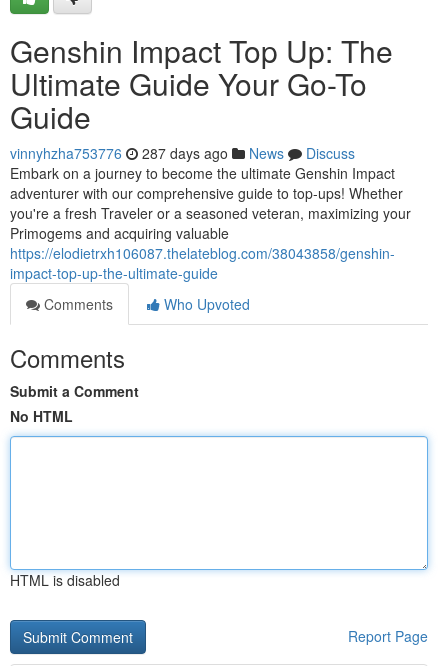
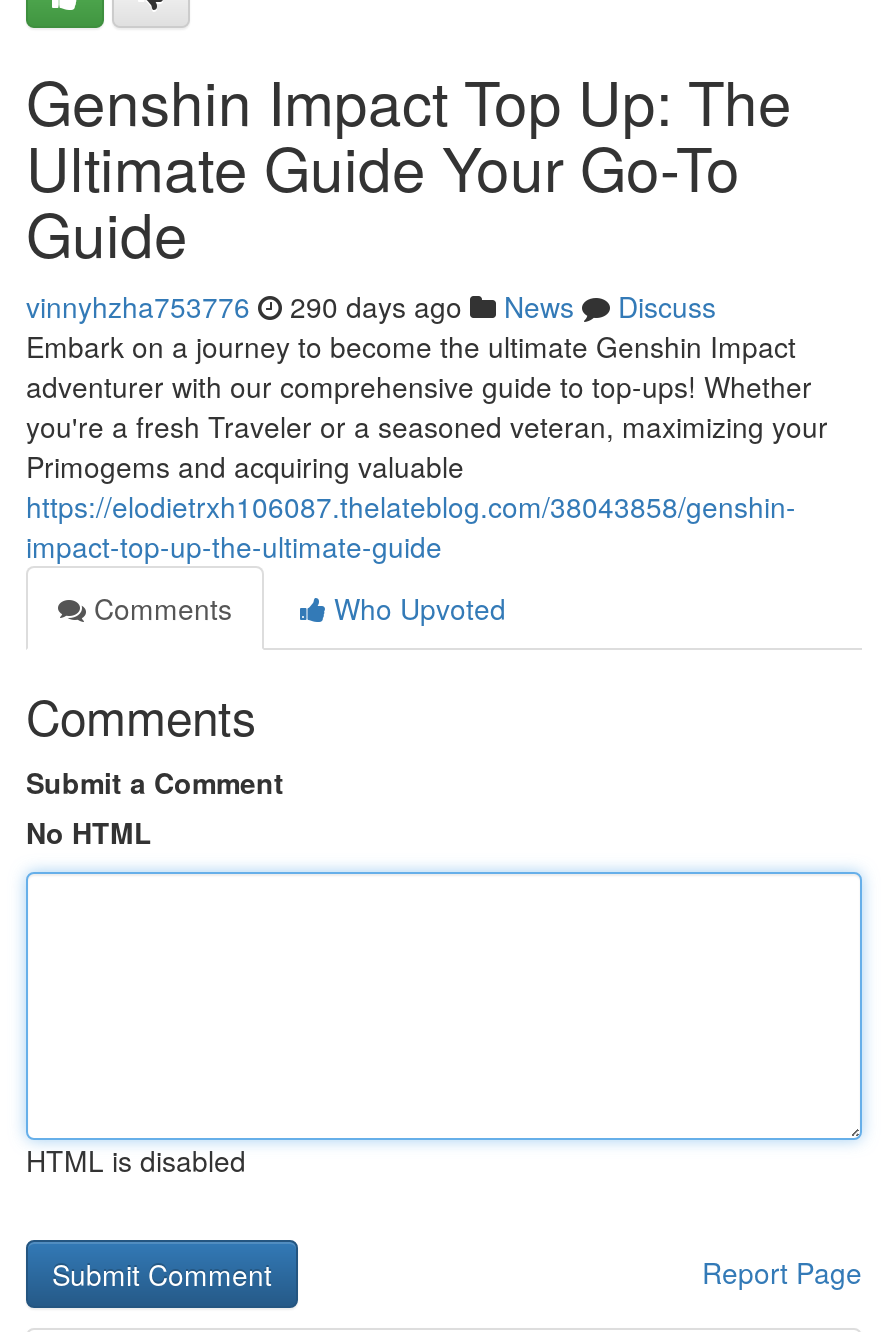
- vinnyhzha753776 287 days ago News Discuss
+ vinnyhzha753776 290 days ago News Discuss
